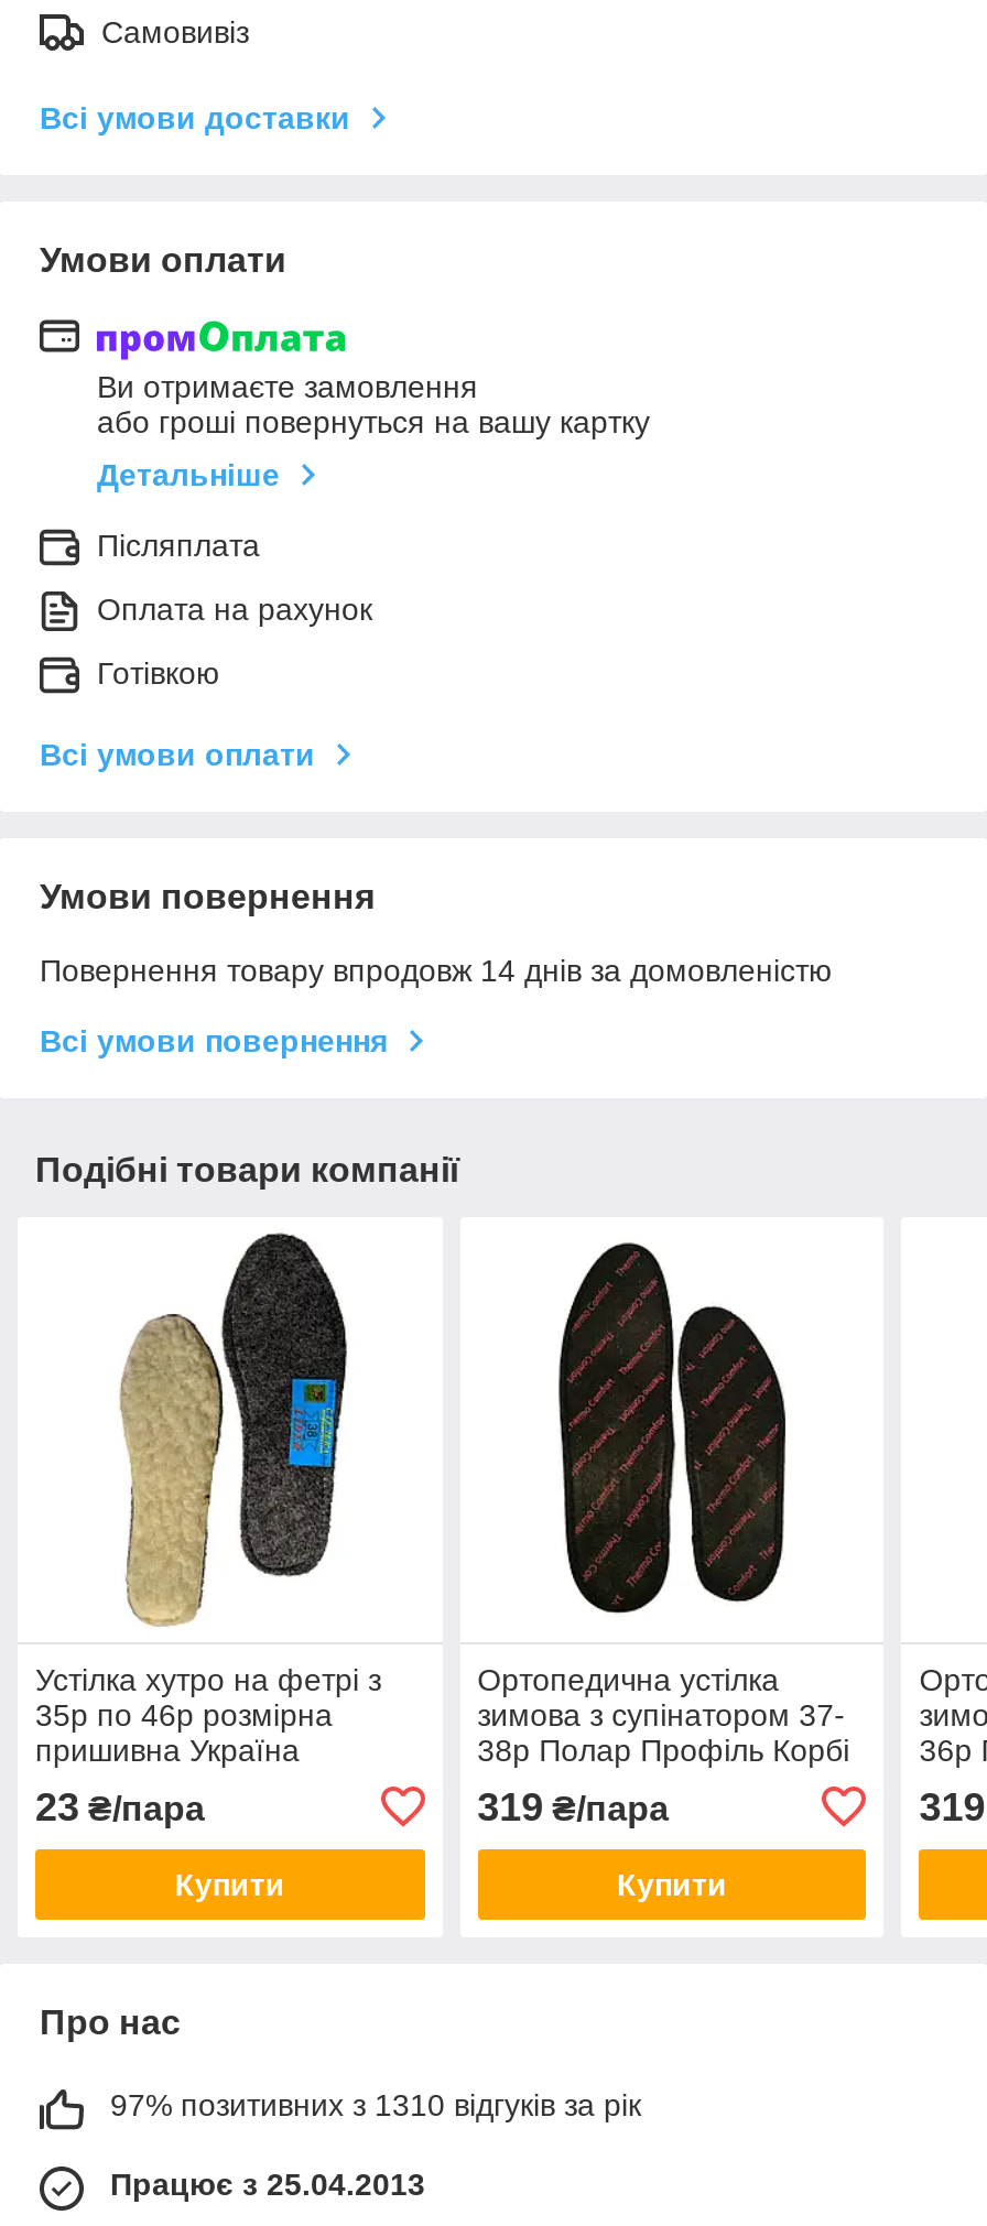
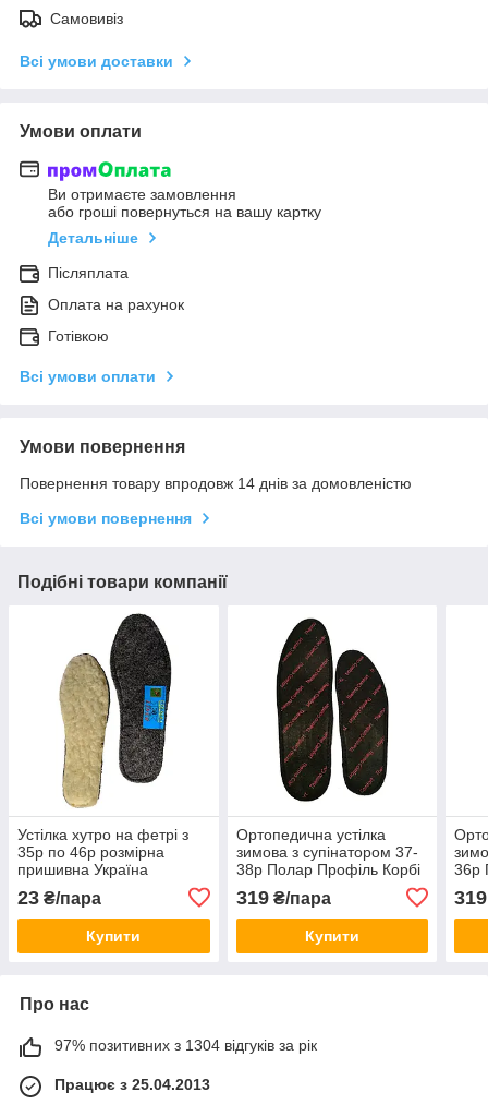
- 97% позитивних з 1310 відгуків за рік
+ 97% позитивних з 1304 відгуків за рік
